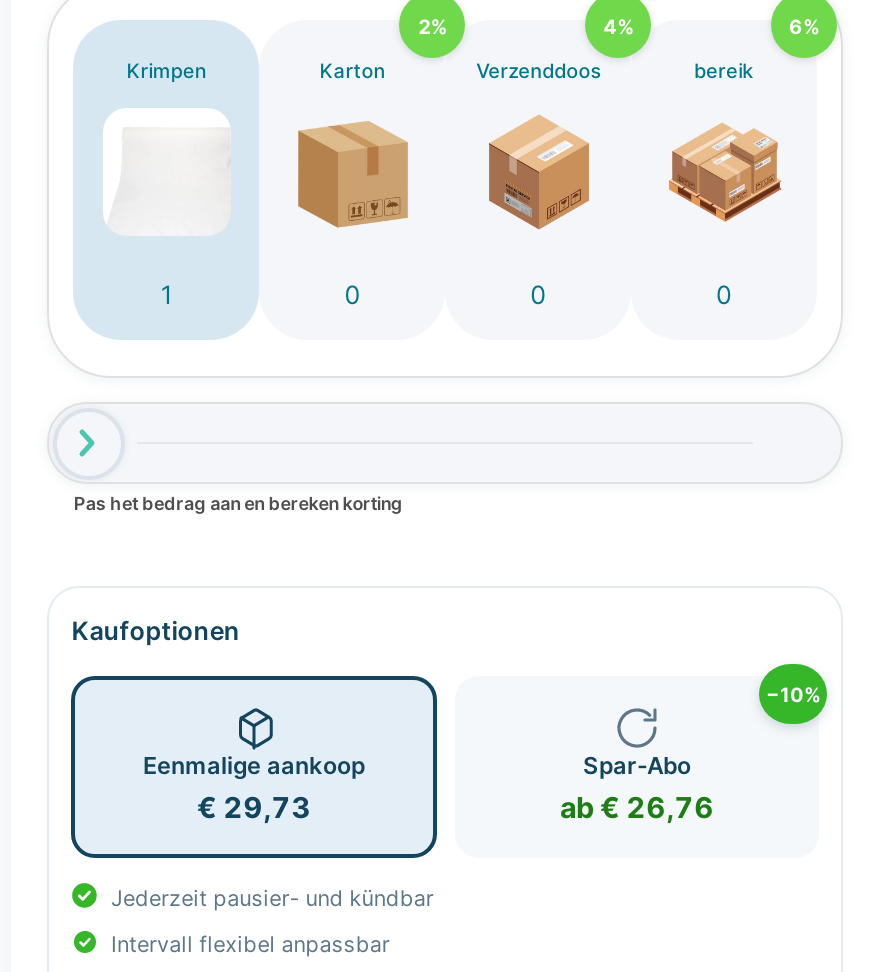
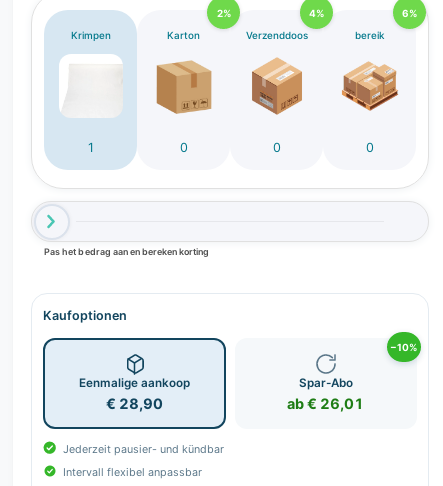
- € 29,73
+ € 28,90

- ab € 26,76
+ ab € 26,01
